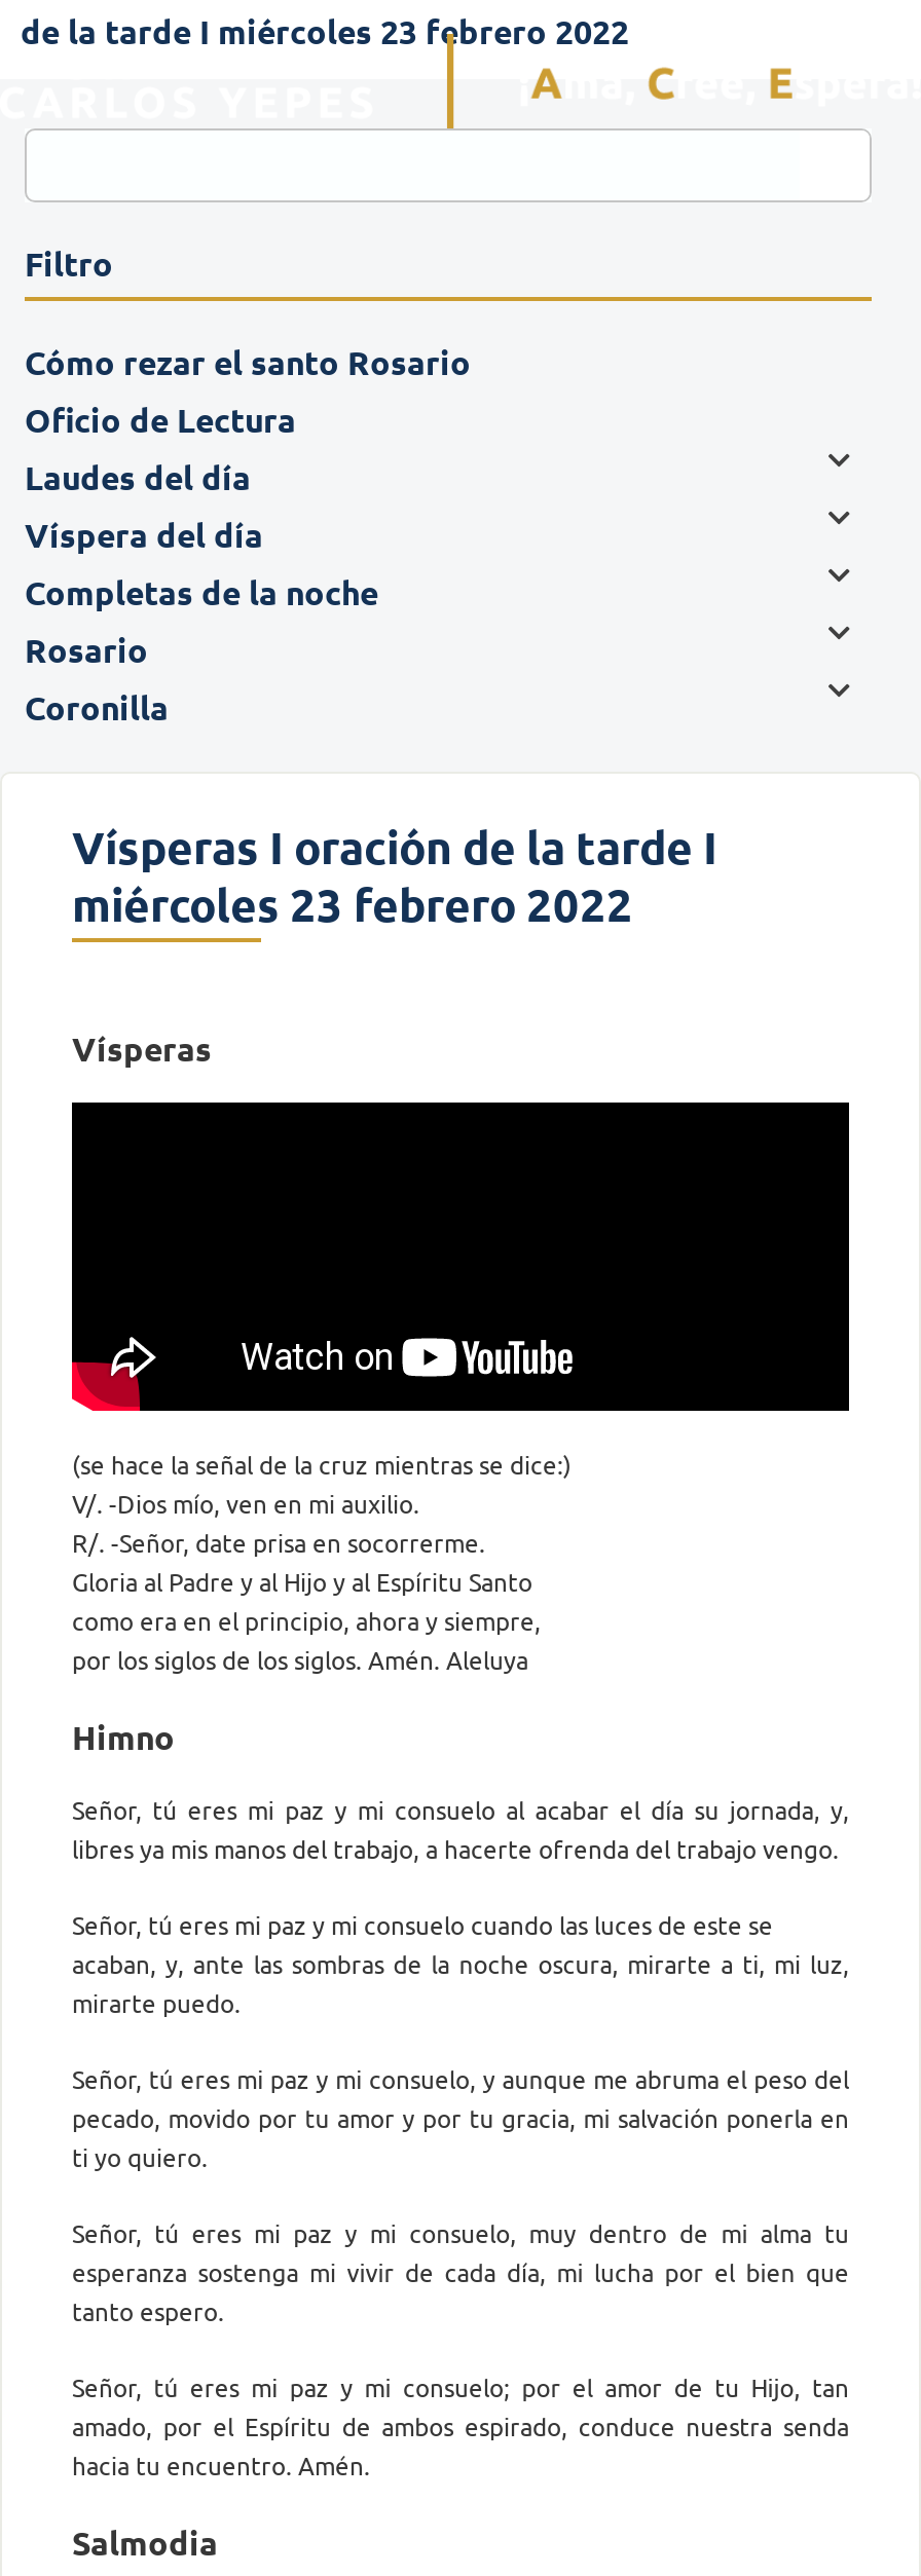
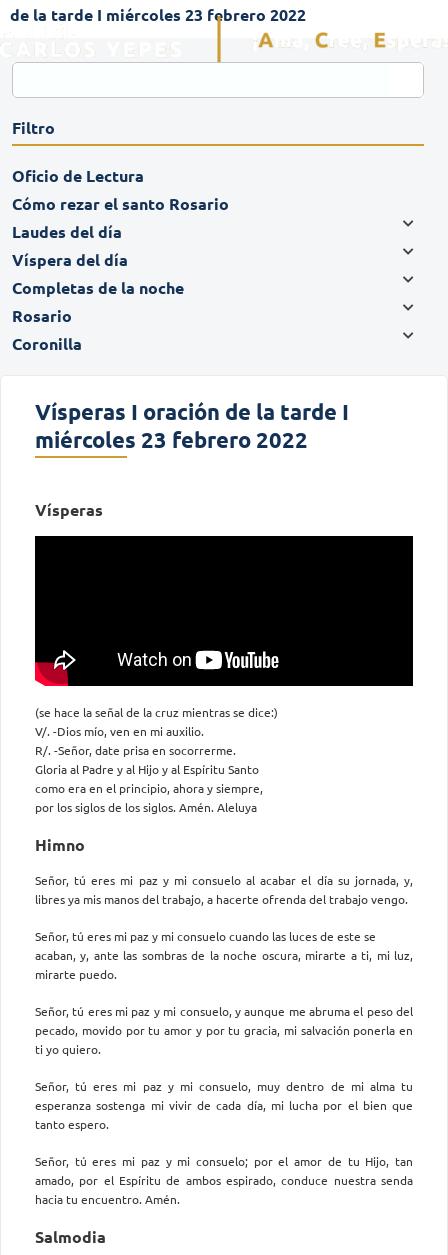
moved down: Cómo rezar el santo Rosario

moved up: Oficio de Lectura
